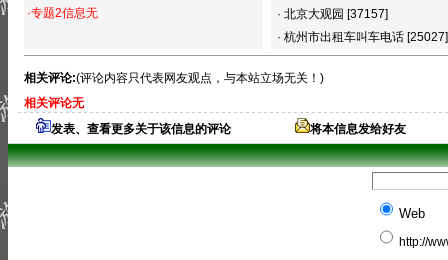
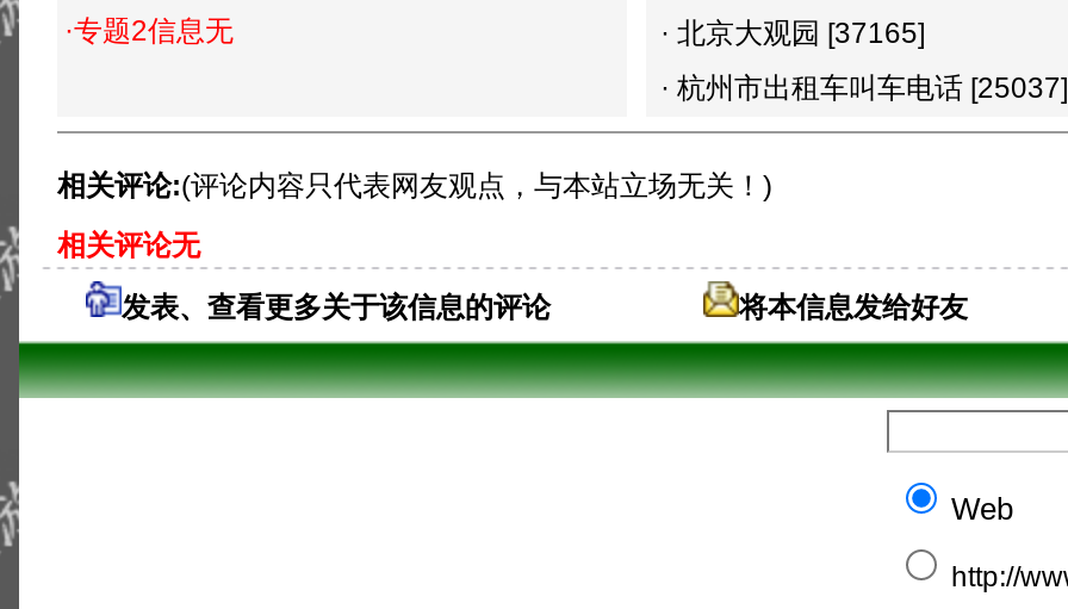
- ·北京大观园[37157]
+ ·北京大观园[37165]

- ·杭州市出租车叫车电话[25027]
+ ·杭州市出租车叫车电话[25037]
